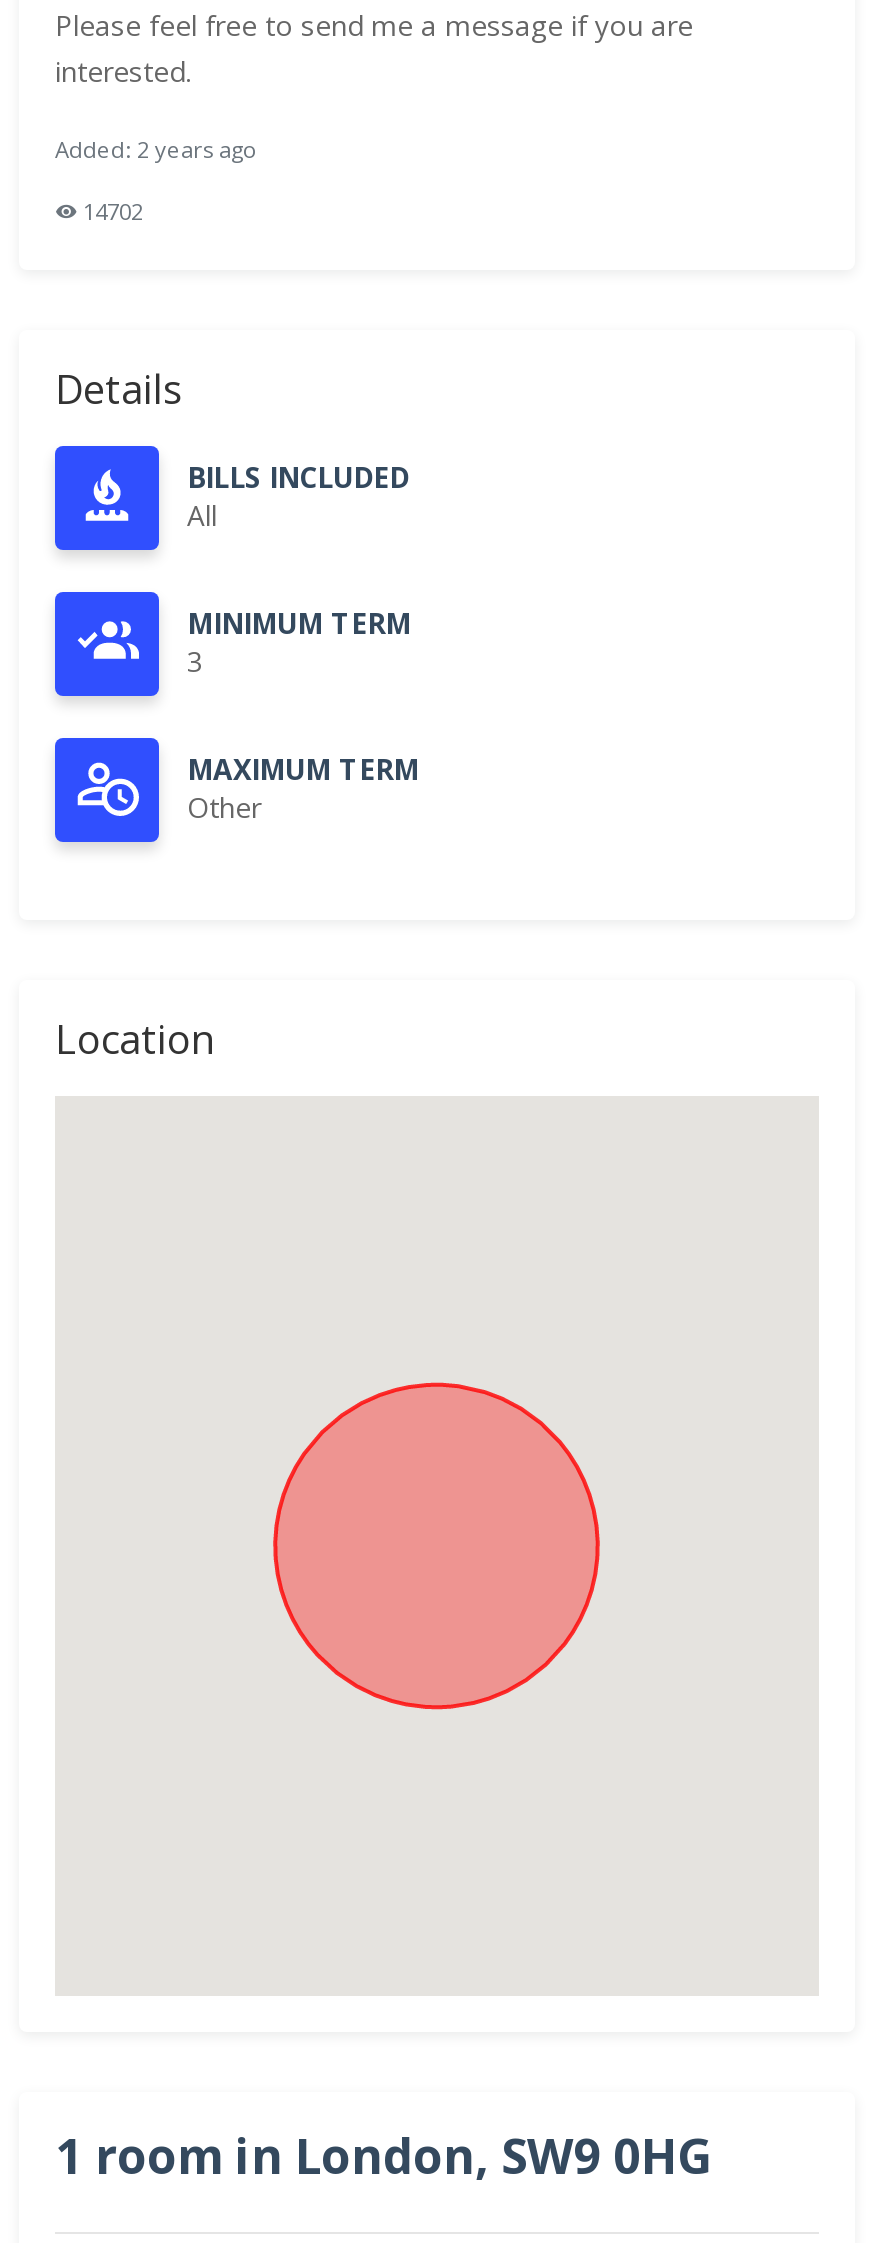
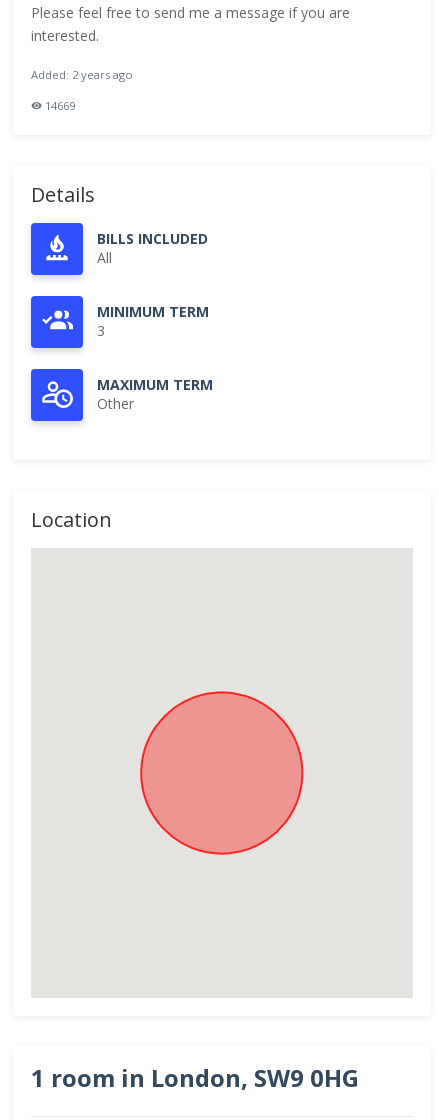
- 14702
+ 14669
